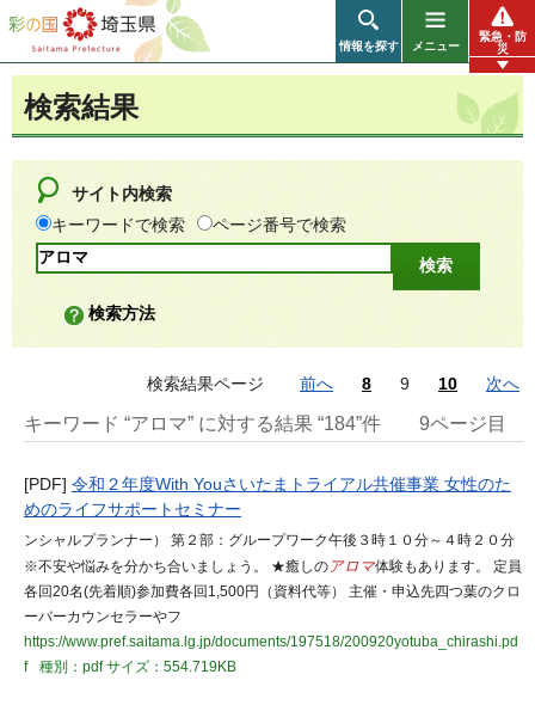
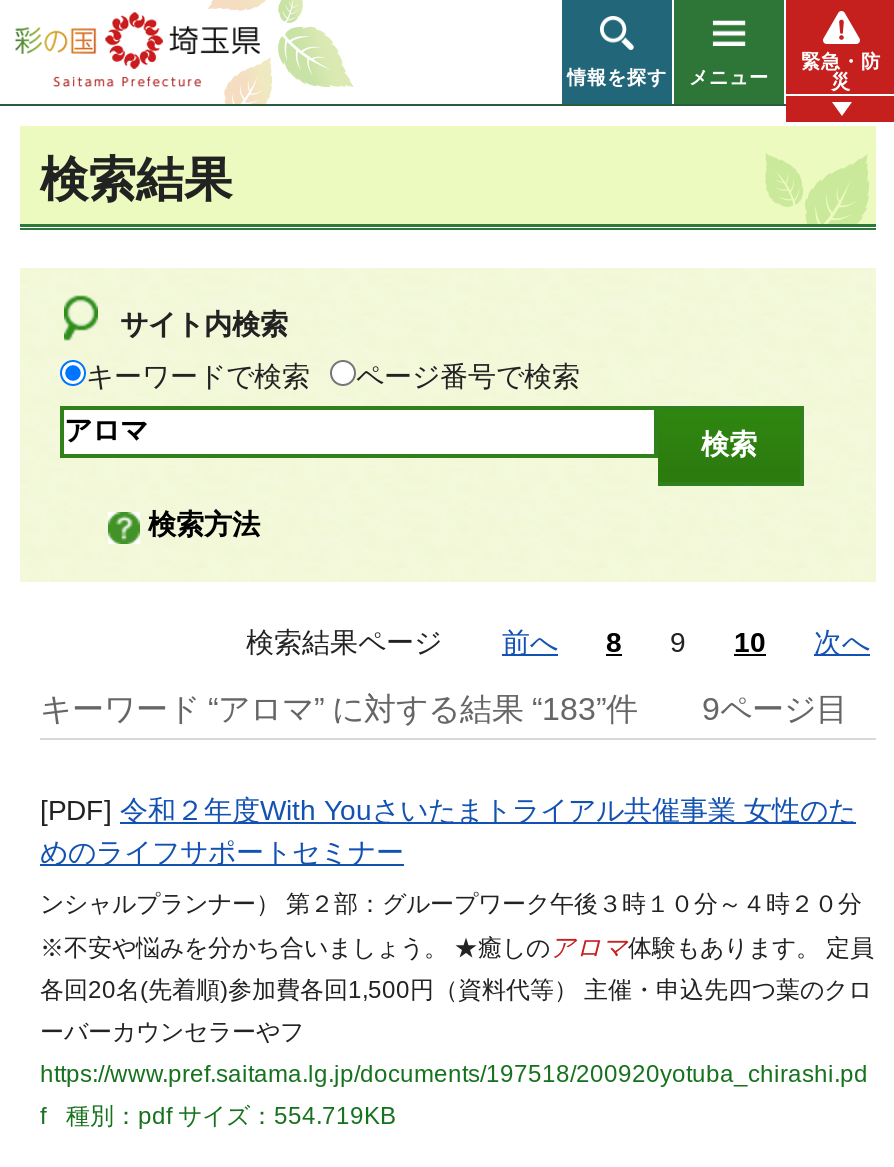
- キーワード “アロマ” に対する結果 “184”件
+ キーワード “アロマ” に対する結果 “183”件
